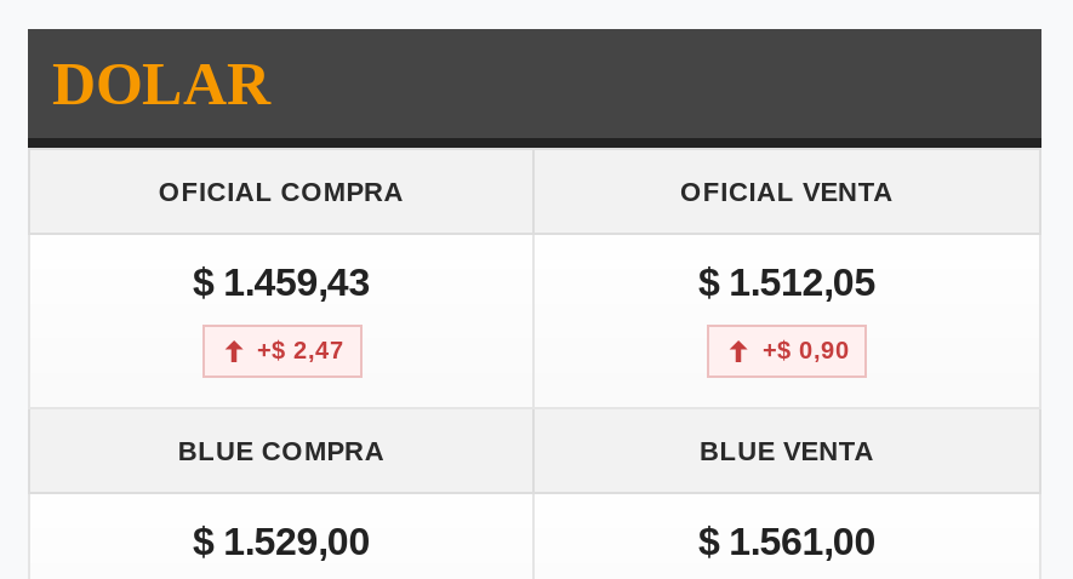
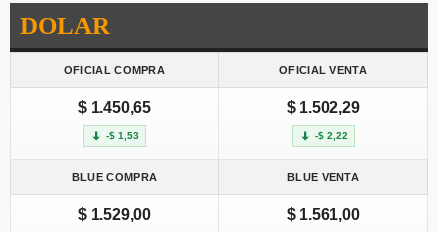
- $ 1.459,43
+ $ 1.450,65

- $ 1.512,05
+ $ 1.502,29

- +$ 2,47
+ -$ 1,53

- +$ 0,90
+ -$ 2,22
